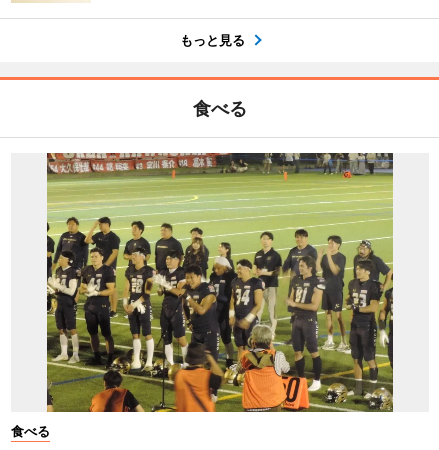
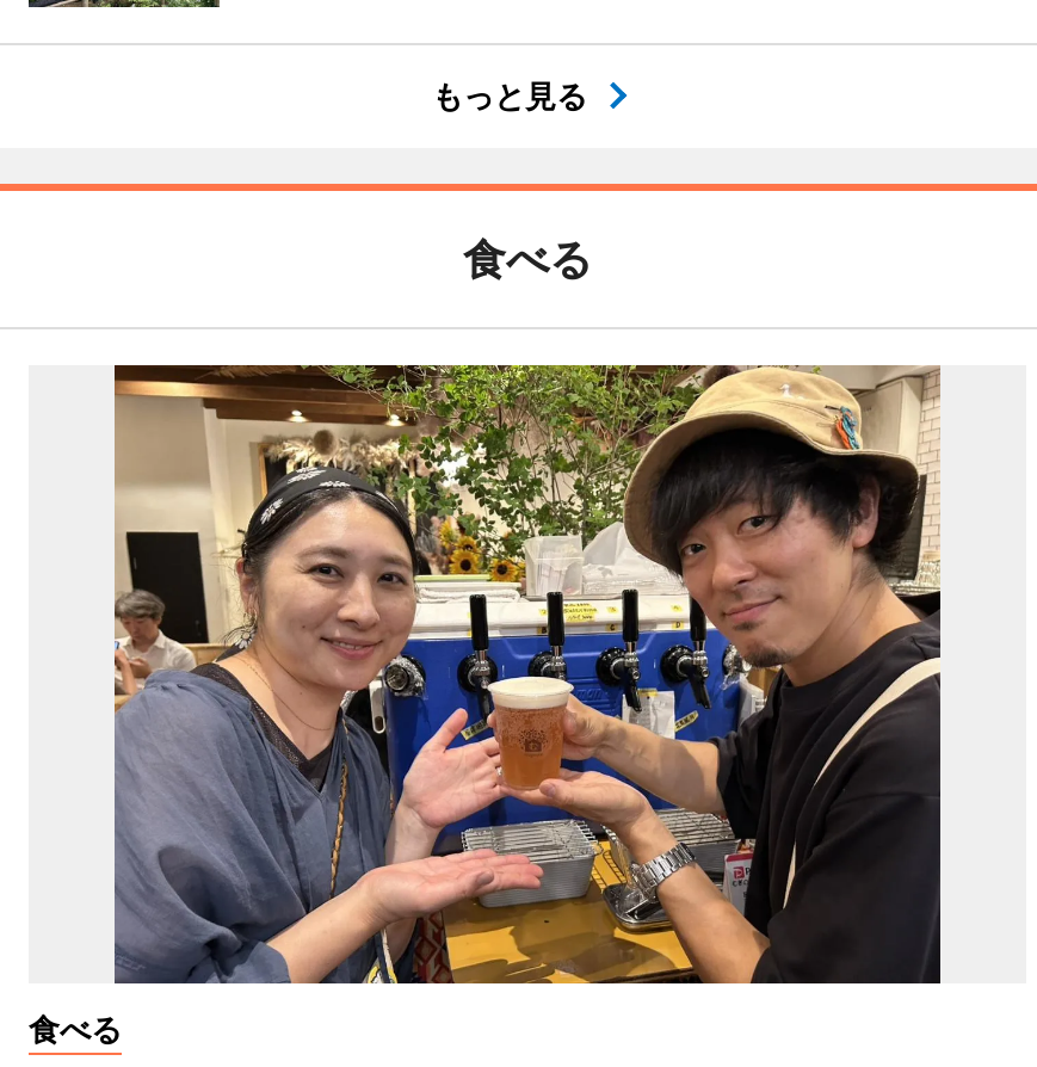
- [image]
+ [image]
